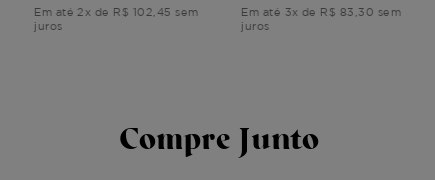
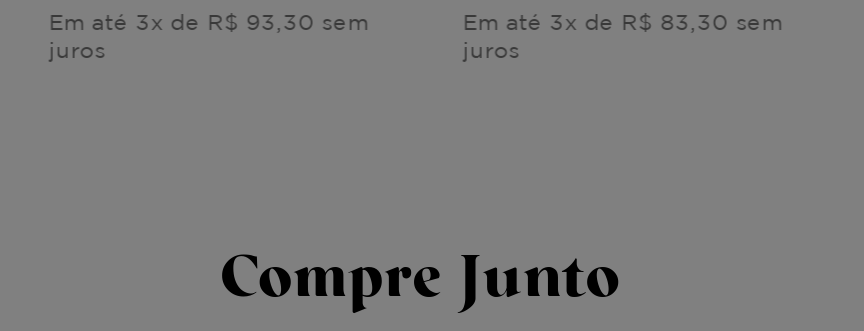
- Em até 2x de R$ 102,45 sem
+ Em até 3x de R$ 93,30 sem
